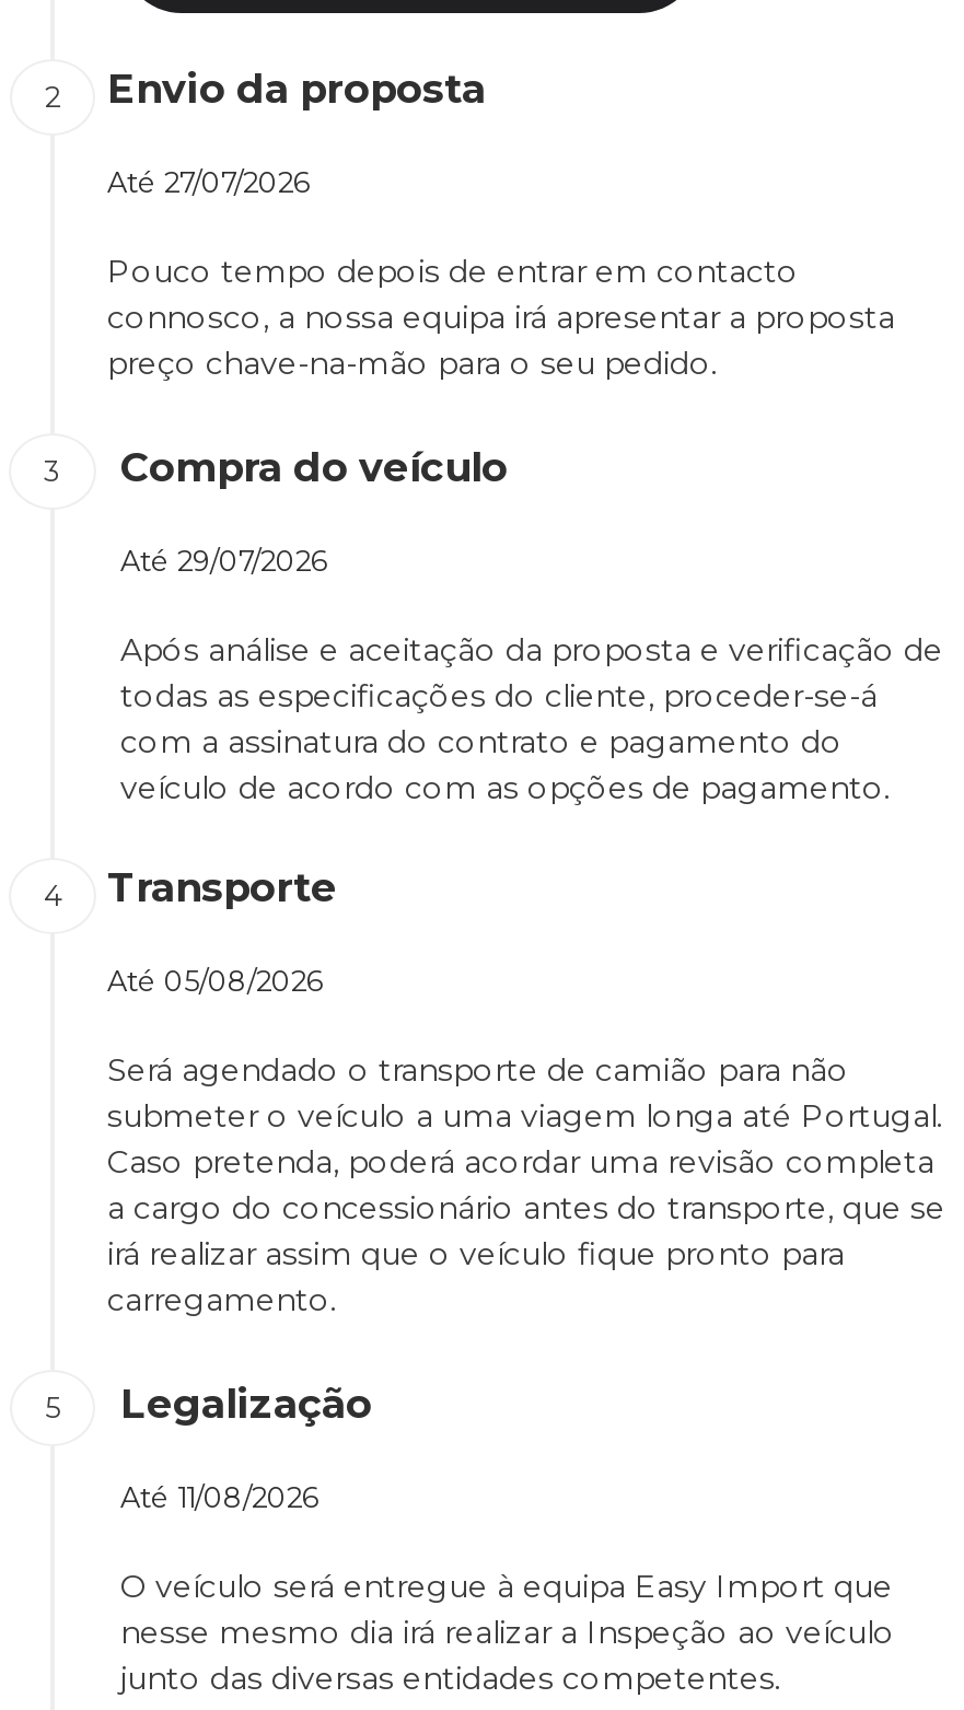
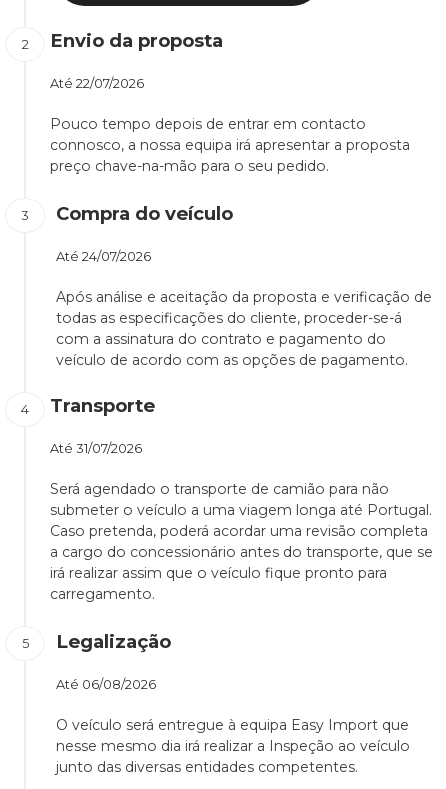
- Até 27/07/2026
+ Até 22/07/2026

- Até 29/07/2026
+ Até 24/07/2026

- Até 05/08/2026
+ Até 31/07/2026

- Até 11/08/2026
+ Até 06/08/2026
